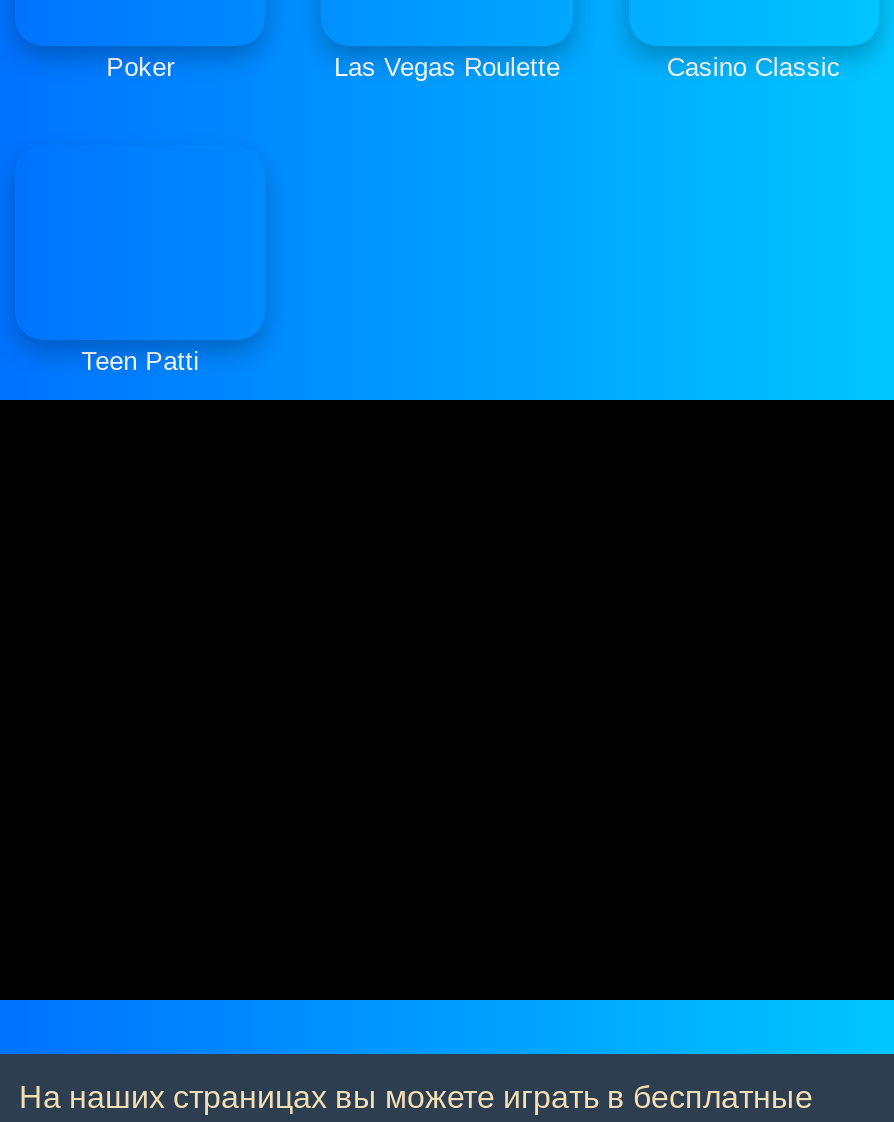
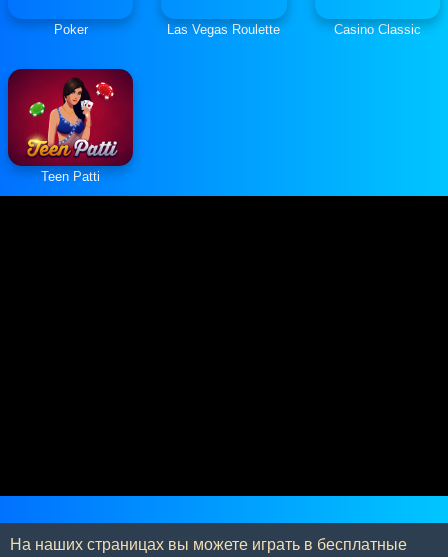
+ [image]
